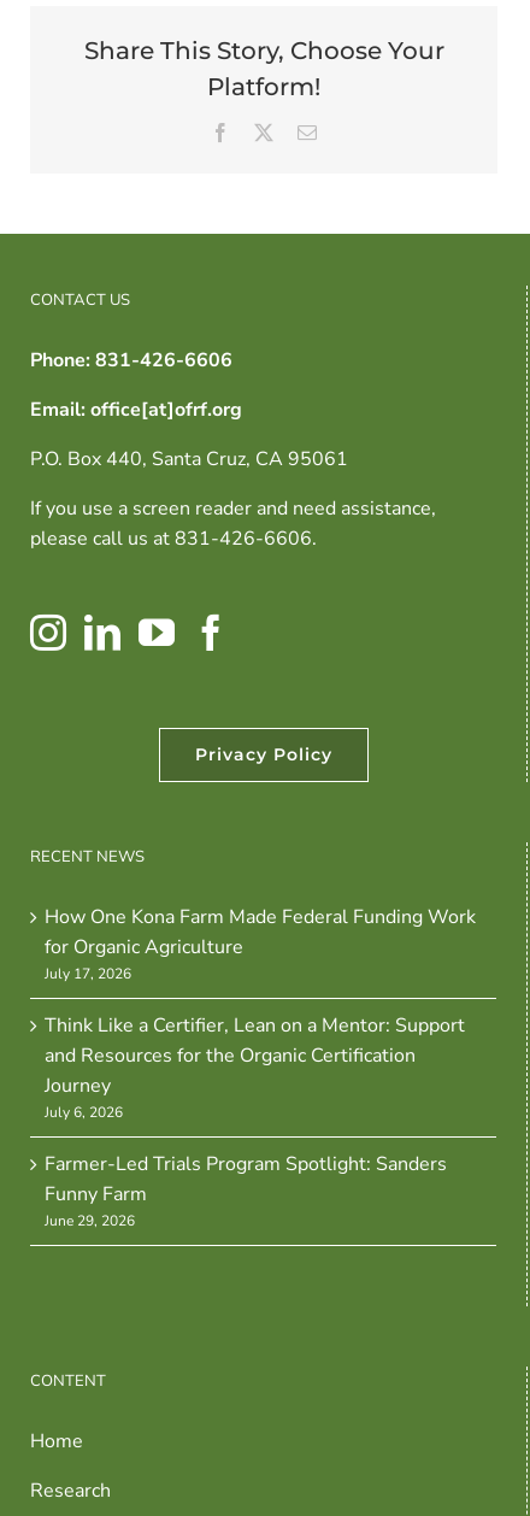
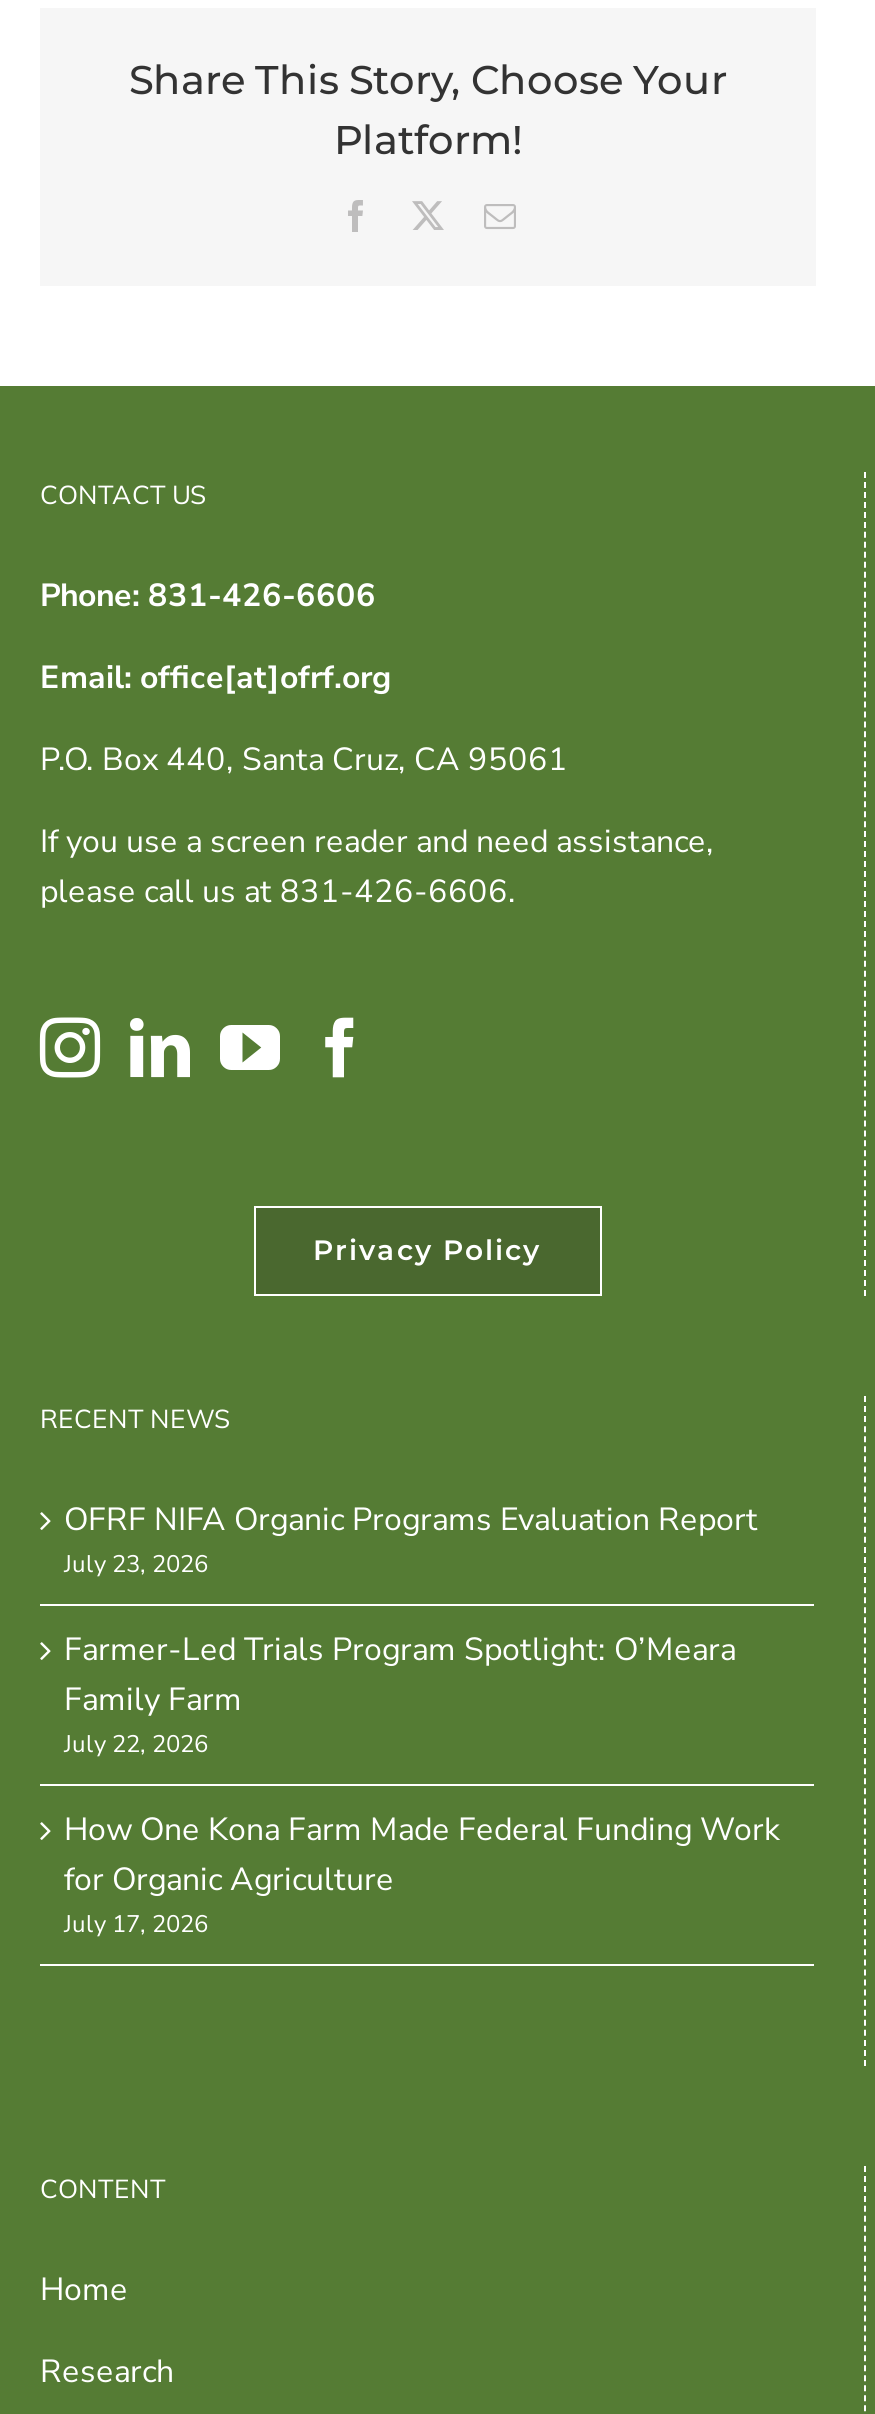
+ OFRF NIFA Organic Programs Evaluation Report
+ July 23, 2026
+ Farmer-Led Trials Program Spotlight: O’Meara
+ Family Farm
+ July 22, 2026

moved down: How One Kona Farm Made Federal Funding Work | for Organic Agriculture | July 17, 2026

- Think Like a Certifier, Lean on a Mentor: Support
- and Resources for the Organic Certification
- Journey
- July 6, 2026
- Farmer-Led Trials Program Spotlight: Sanders
- Funny Farm
- June 29, 2026
